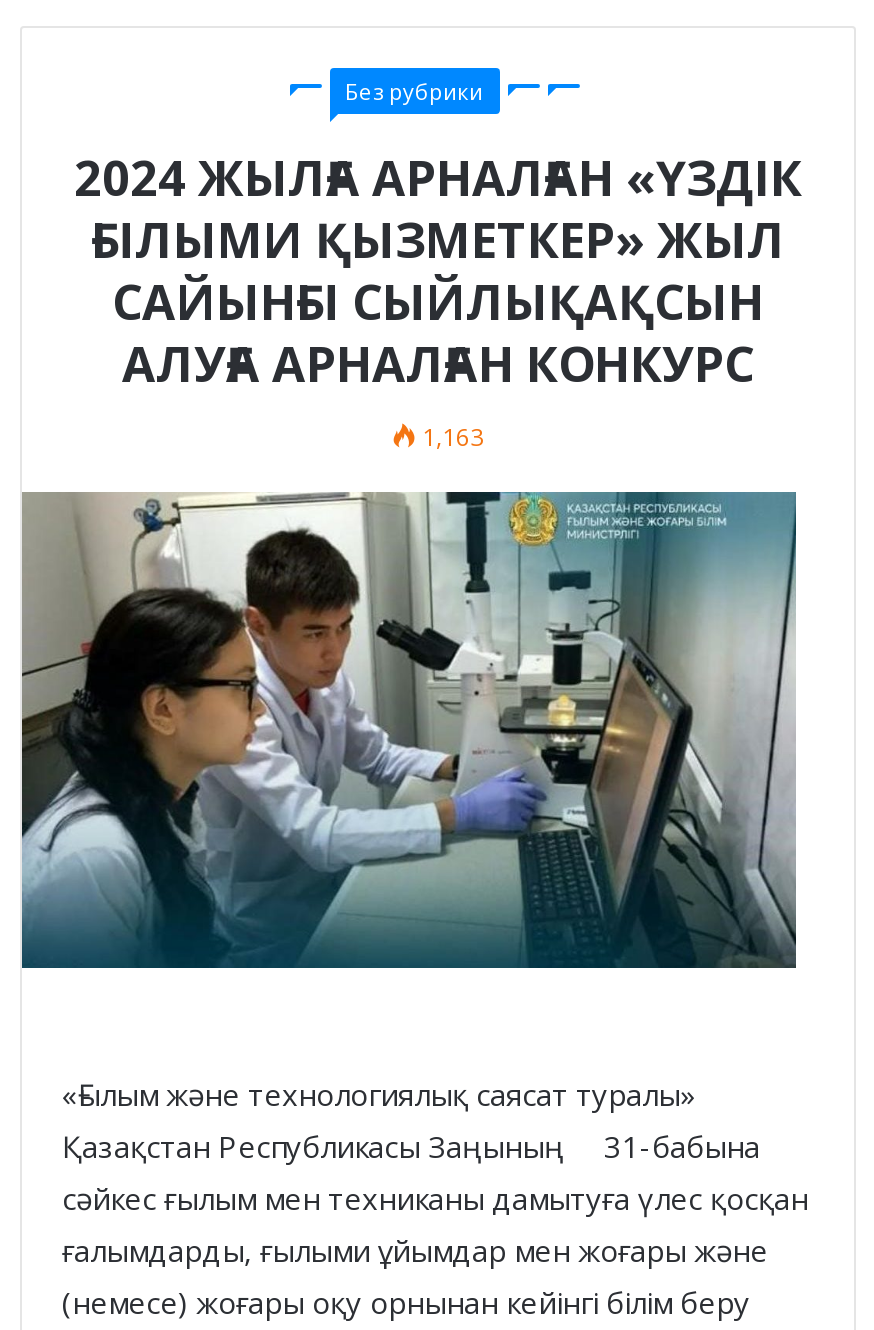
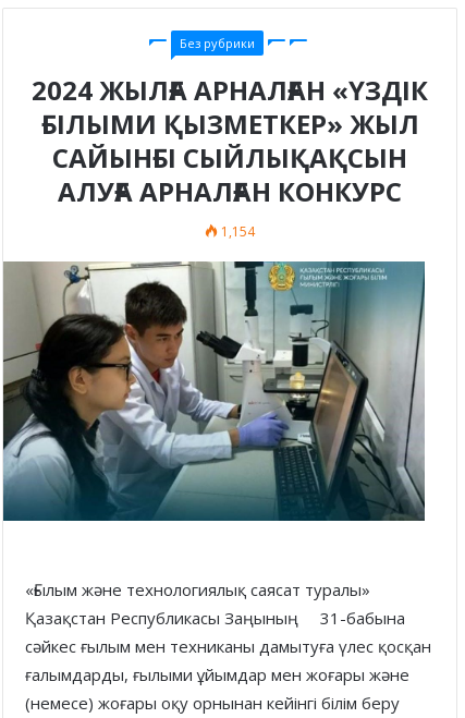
- 1,163
+ 1,154
